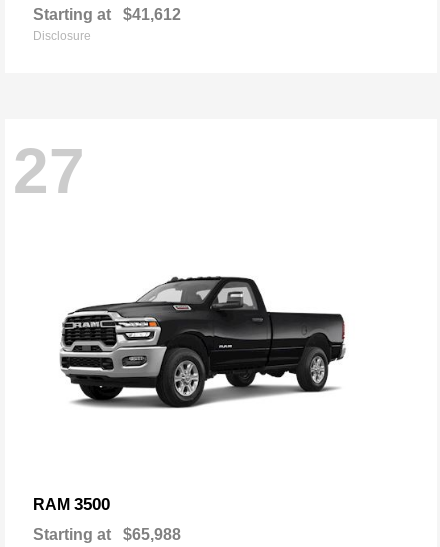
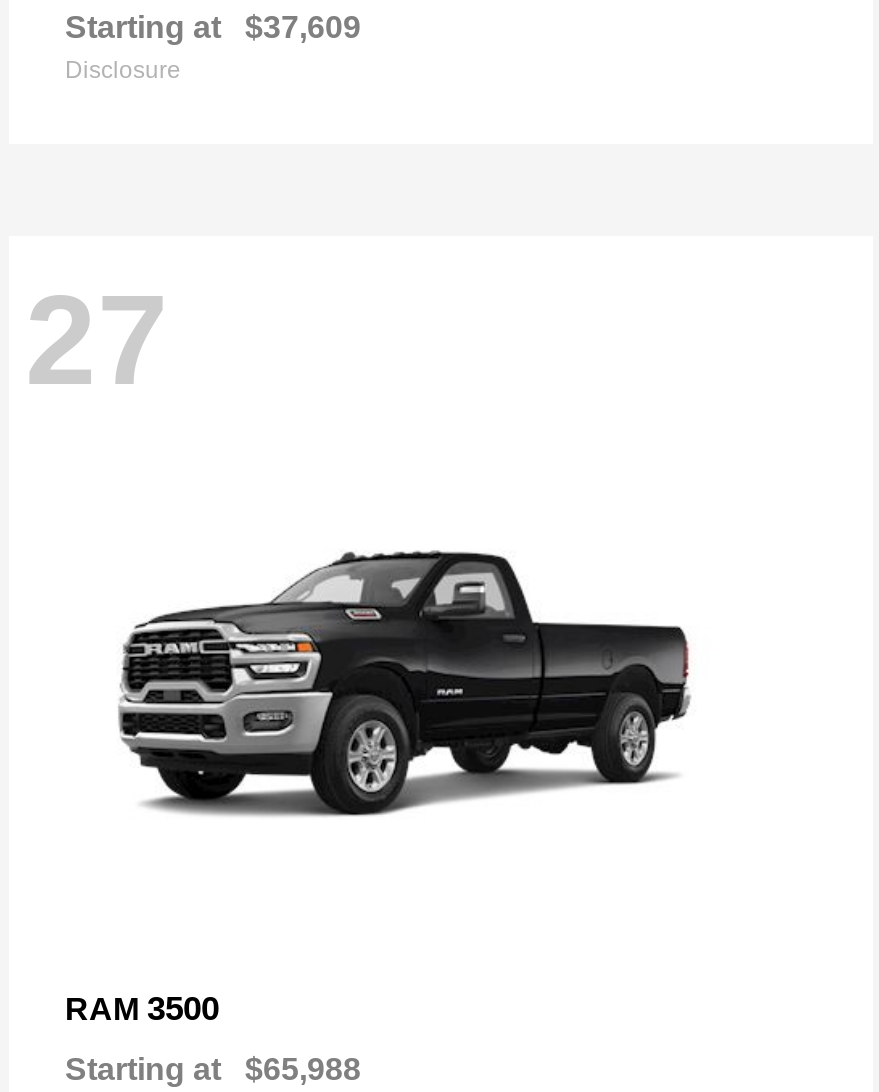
- Starting at $41,612
+ Starting at $37,609
